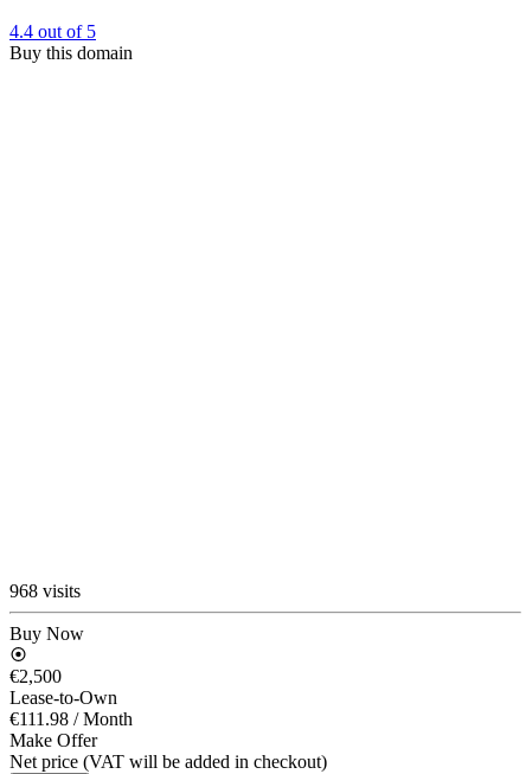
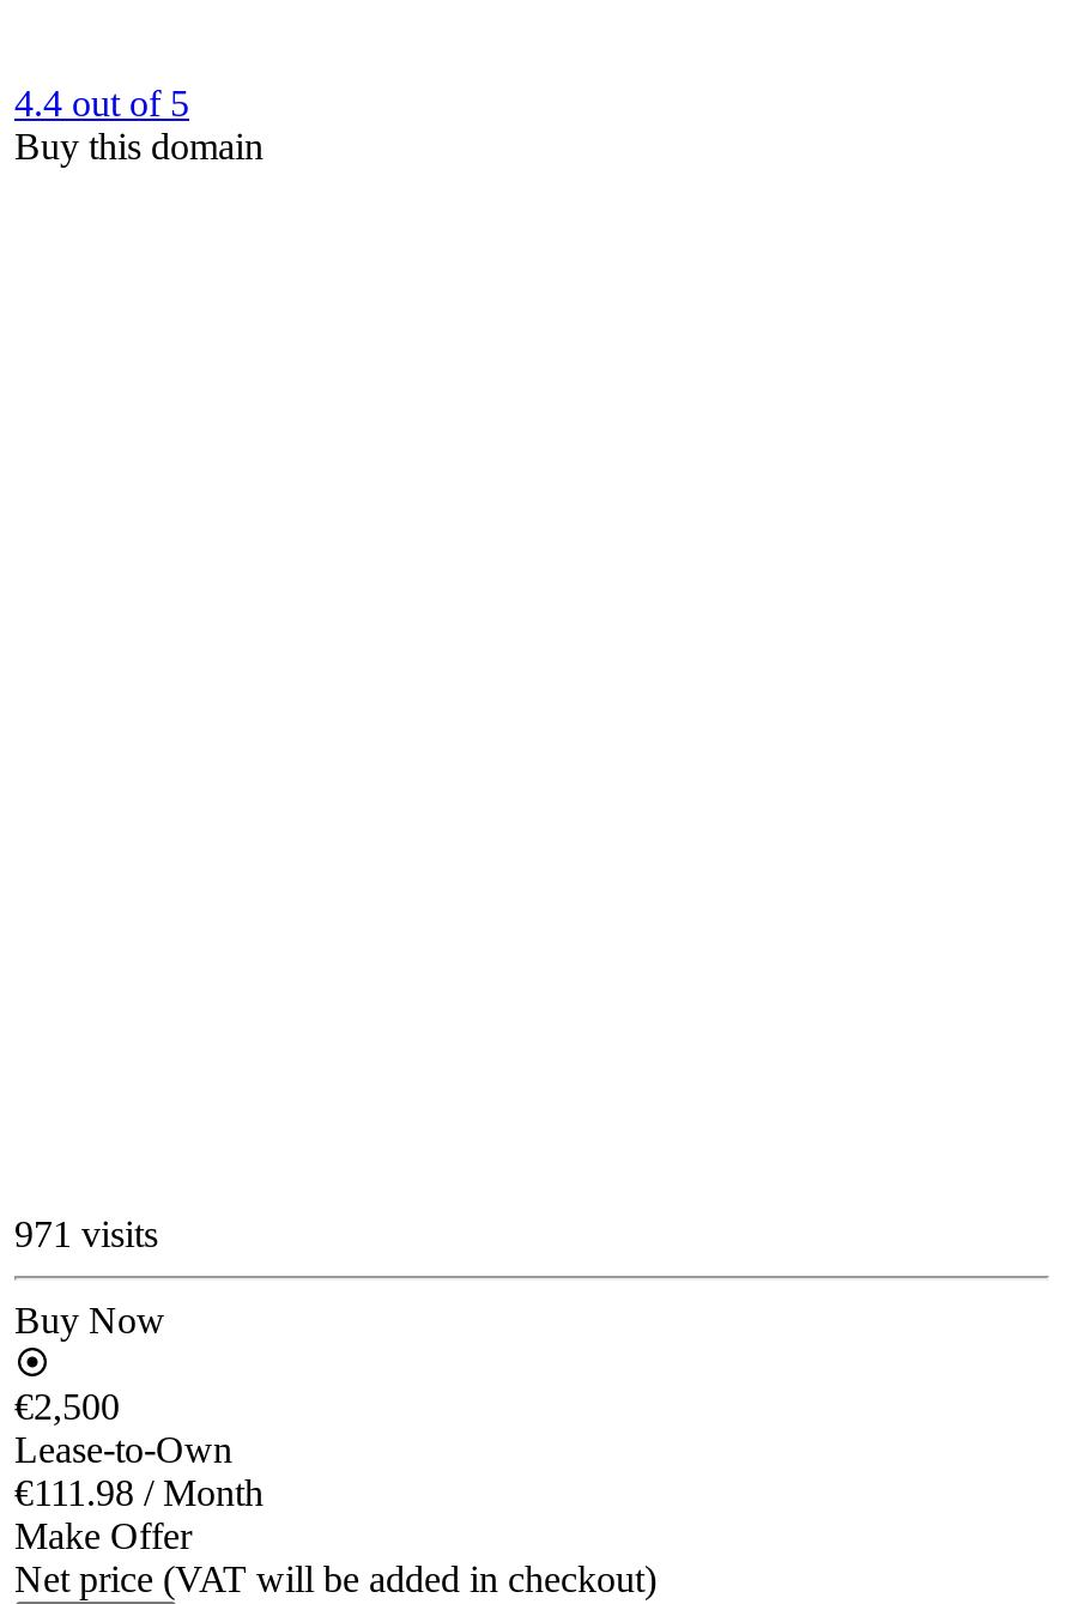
- 968 visits
+ 971 visits
